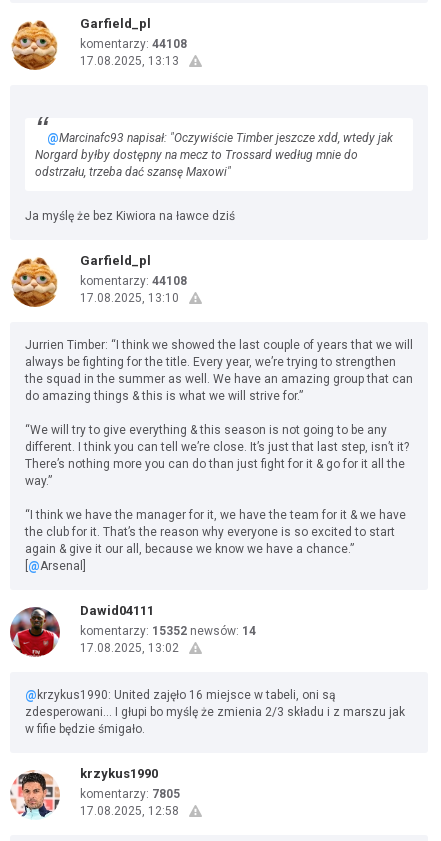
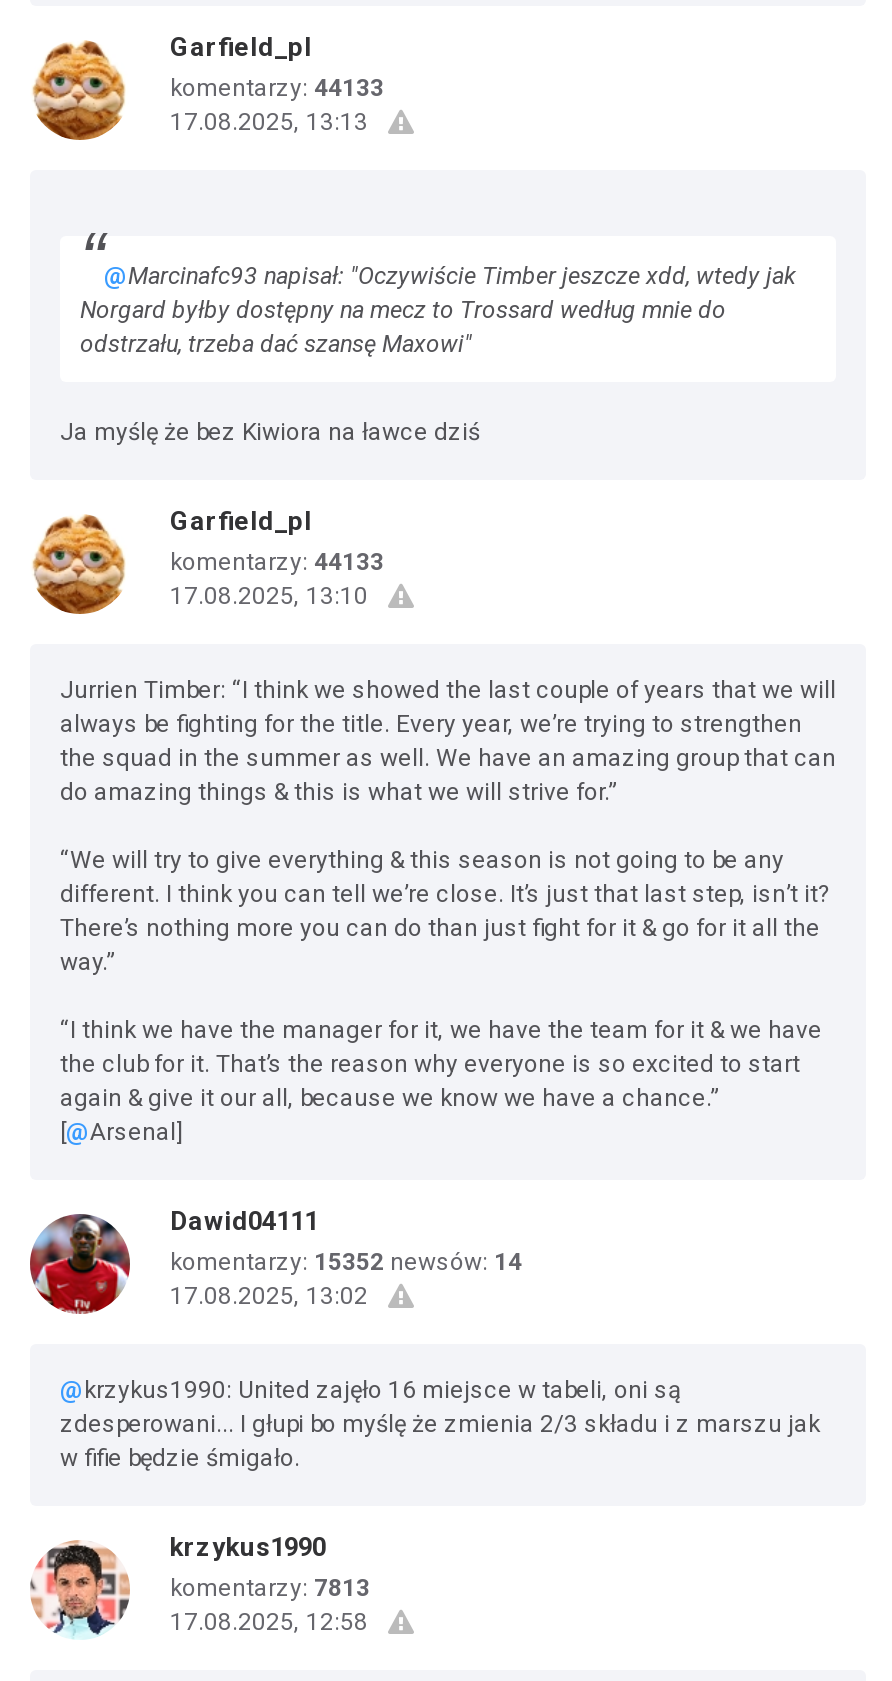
- komentarzy: 44108
+ komentarzy: 44133

- komentarzy: 44108
+ komentarzy: 44133

- komentarzy: 7805
+ komentarzy: 7813
